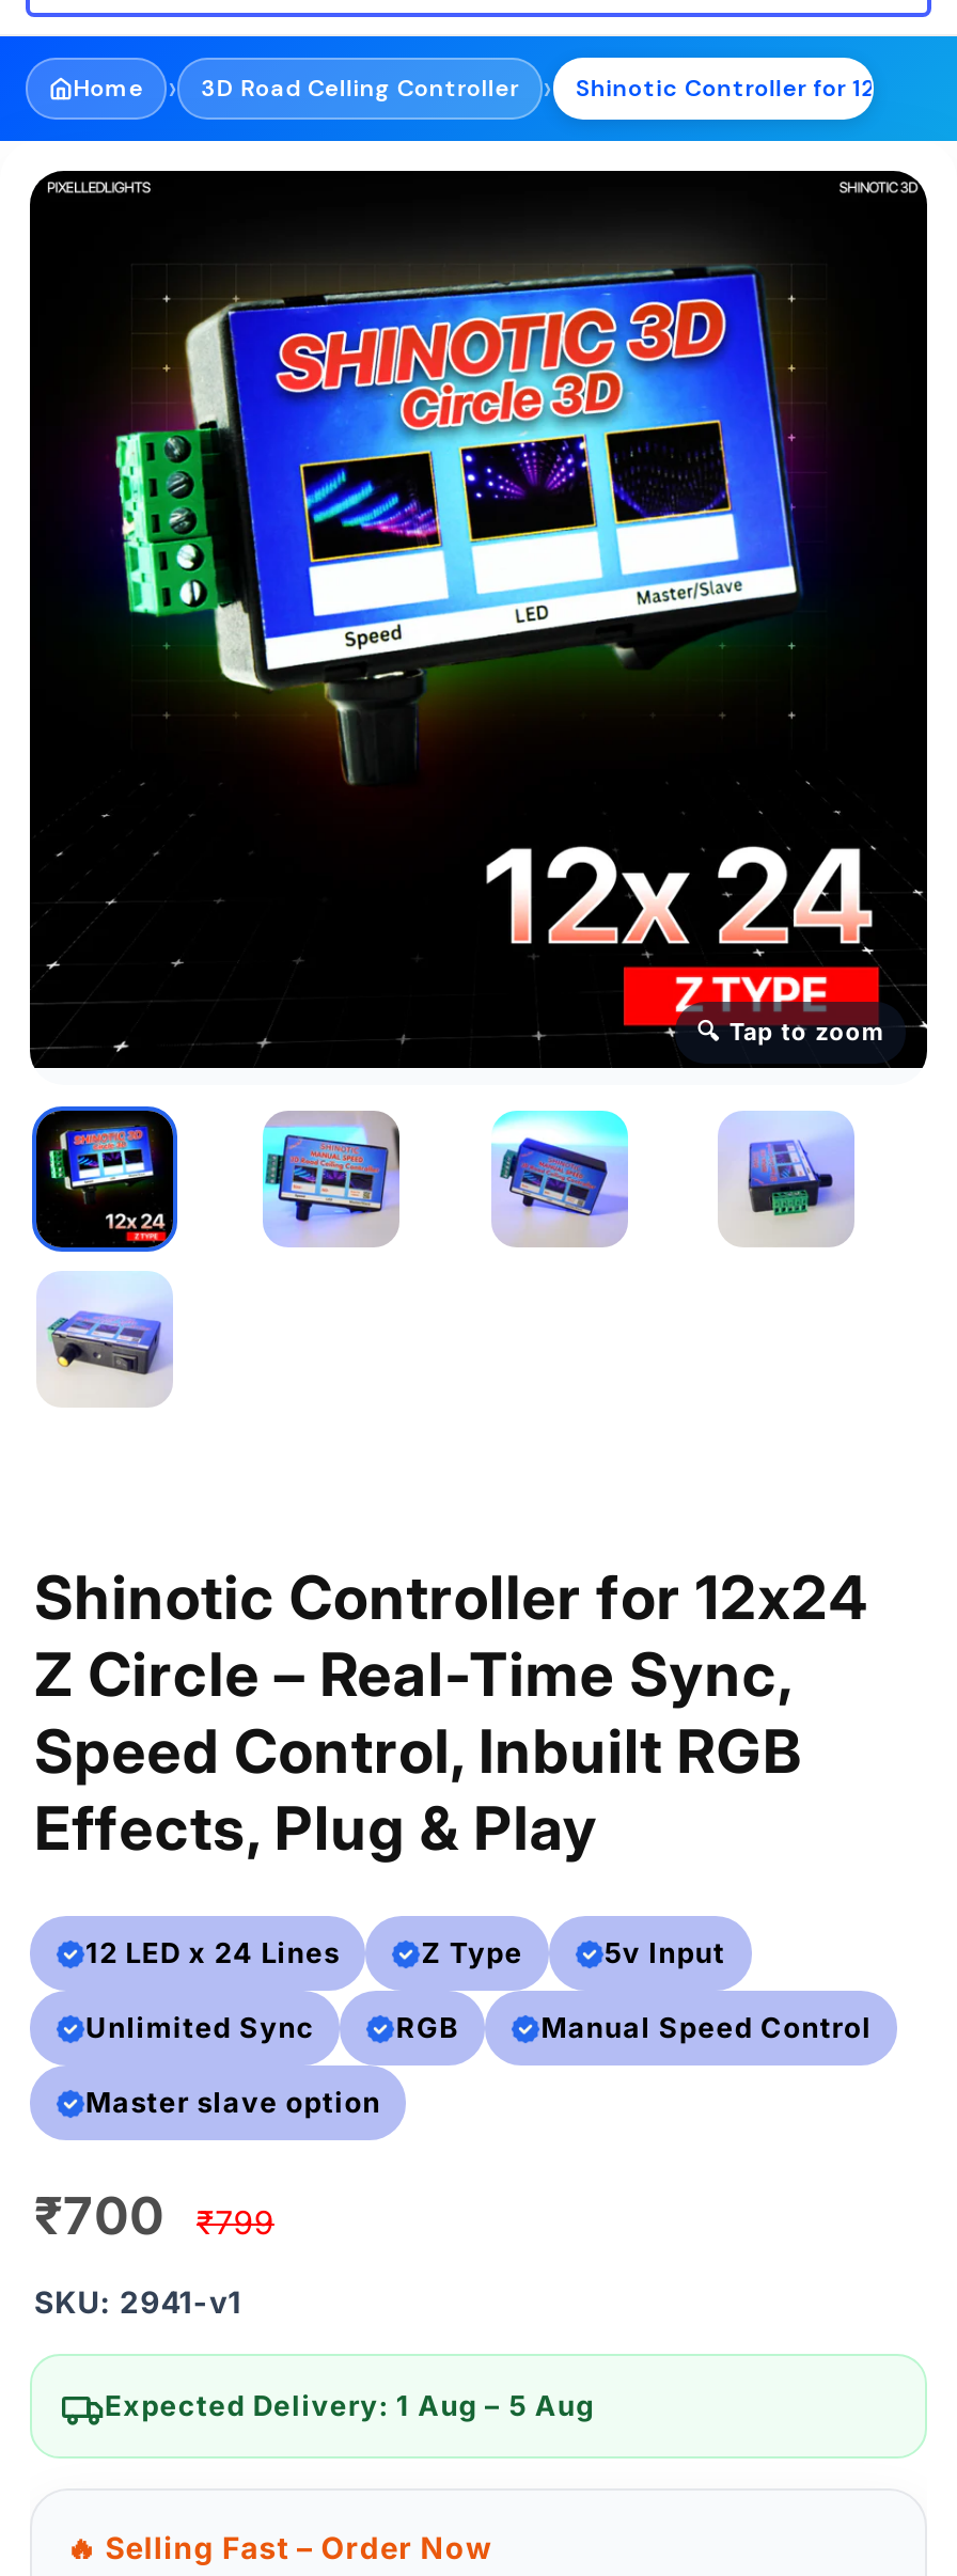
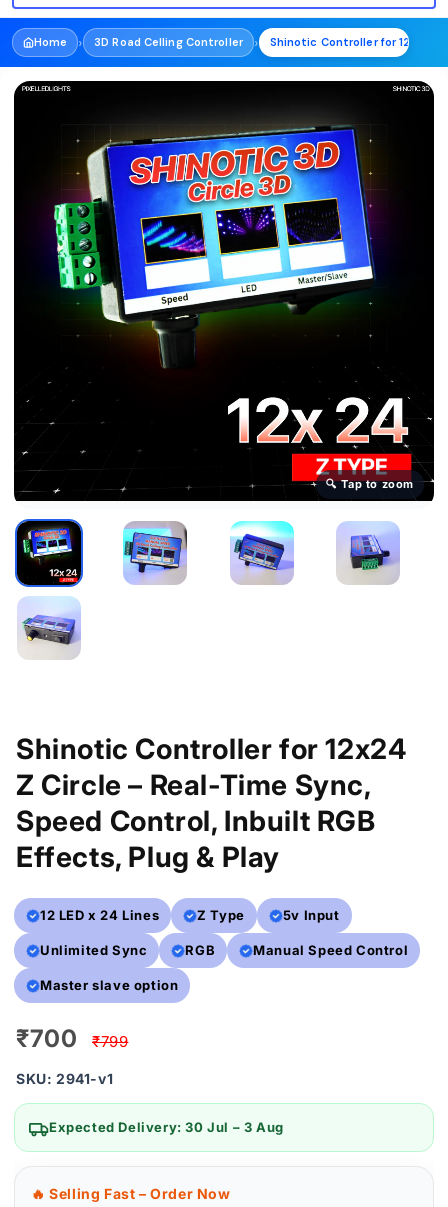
- Expected Delivery: 1 Aug – 5 Aug
+ Expected Delivery: 30 Jul – 3 Aug
